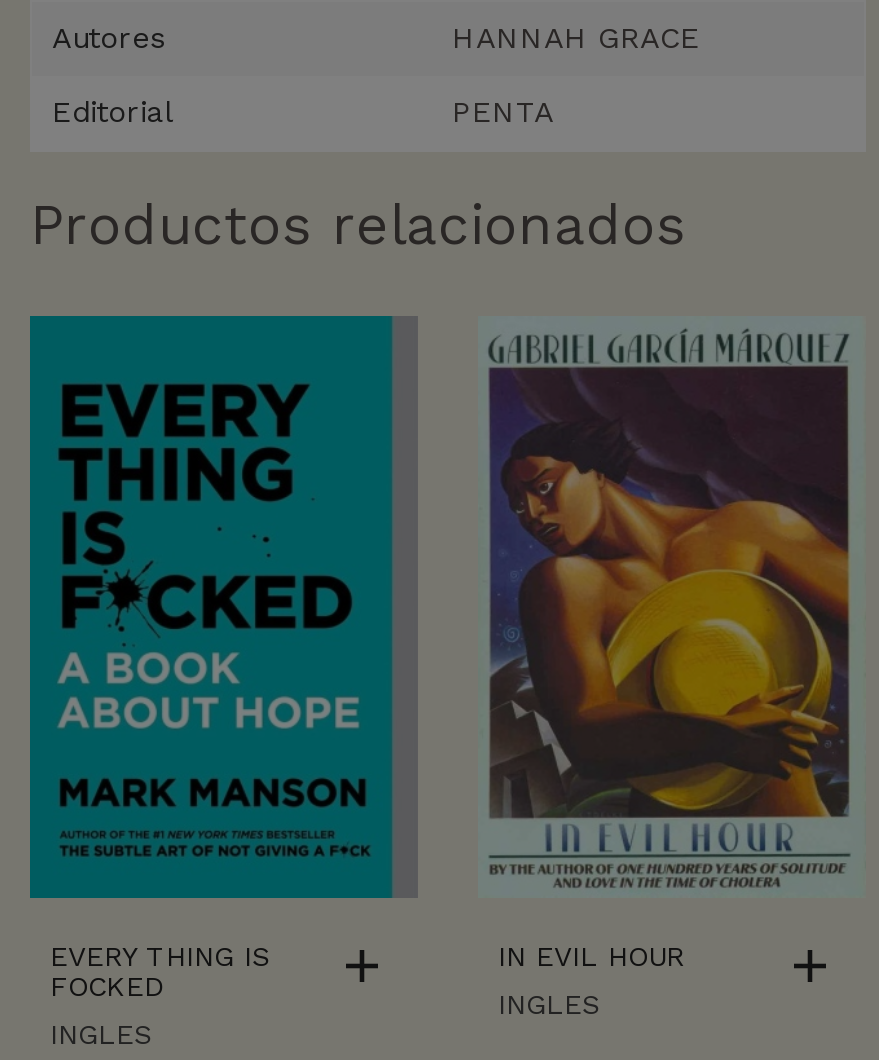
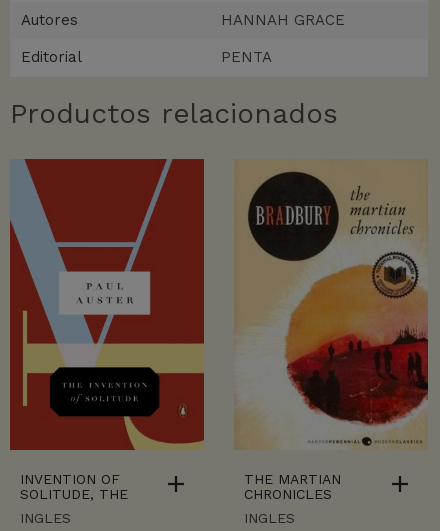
- [image]
- EVERY THING IS
- FOCKED
+ [image]
+ INVENTION OF
+ SOLITUDE, THE

- [image]
- IN EVIL HOUR
+ [image]
+ THE MARTIAN
+ CHRONICLES
